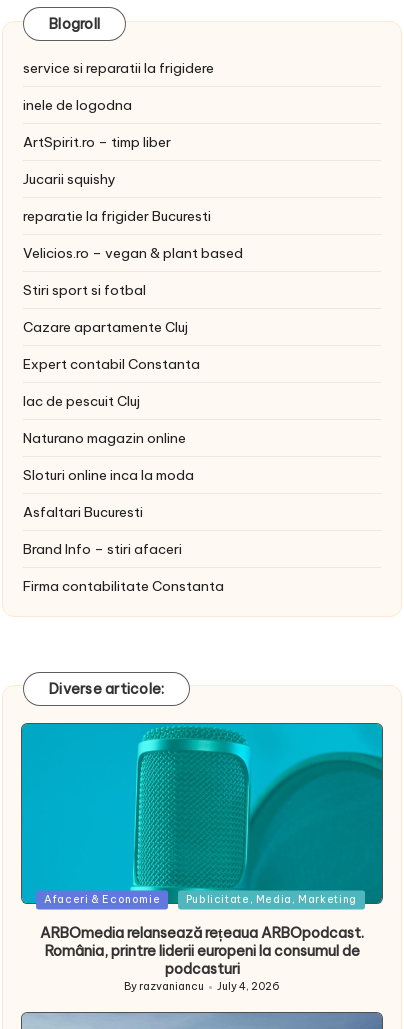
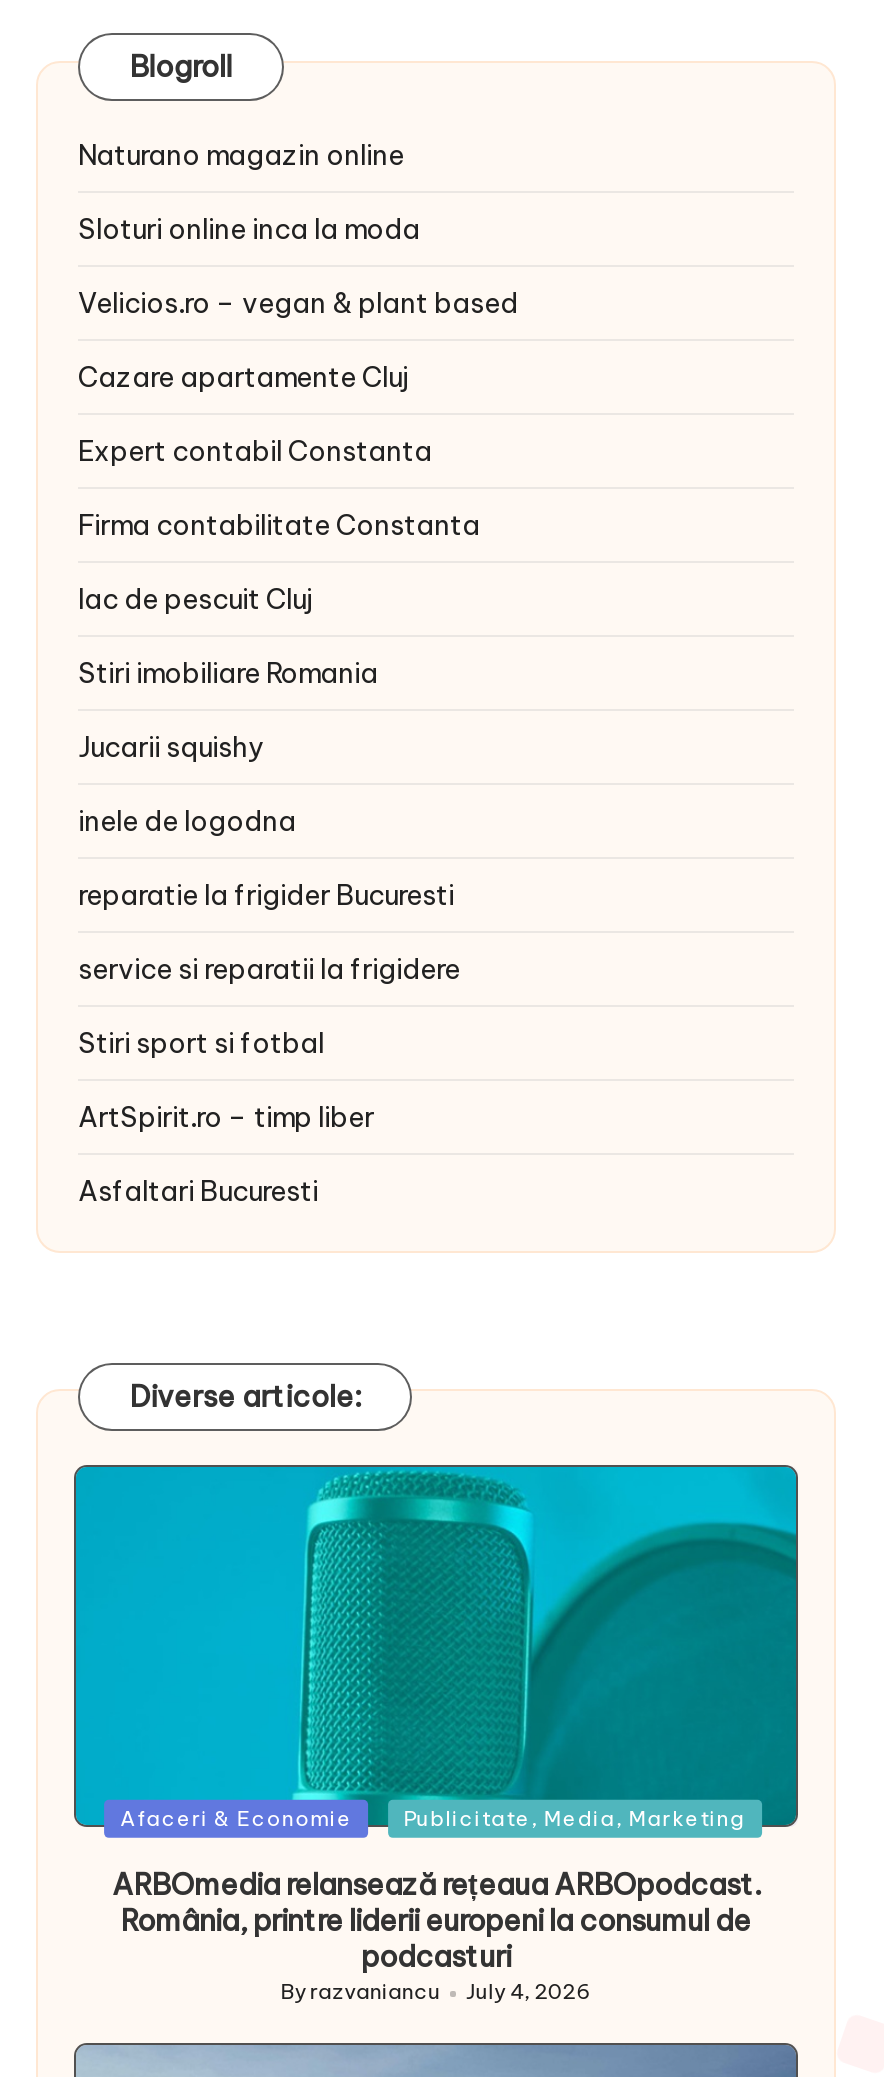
moved down: service si reparatii la frigidere | inele de logodna | ArtSpirit.ro – timp liber | Jucarii squishy | reparatie la frigider Bucuresti

moved up: Velicios.ro – vegan & plant based

moved down: Stiri sport si fotbal

moved up: Cazare apartamente Cluj | Expert contabil Constanta

moved up: lac de pescuit Cluj

+ Stiri imobiliare Romania

moved up: Naturano magazin online | Sloturi online inca la moda

moved down: Asfaltari Bucuresti

- Brand Info – stiri afaceri

moved up: Firma contabilitate Constanta
